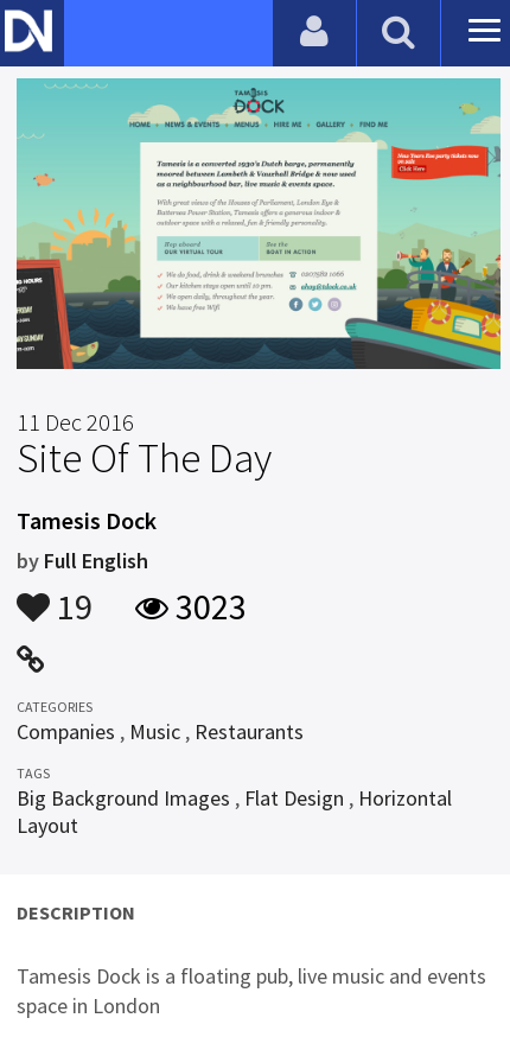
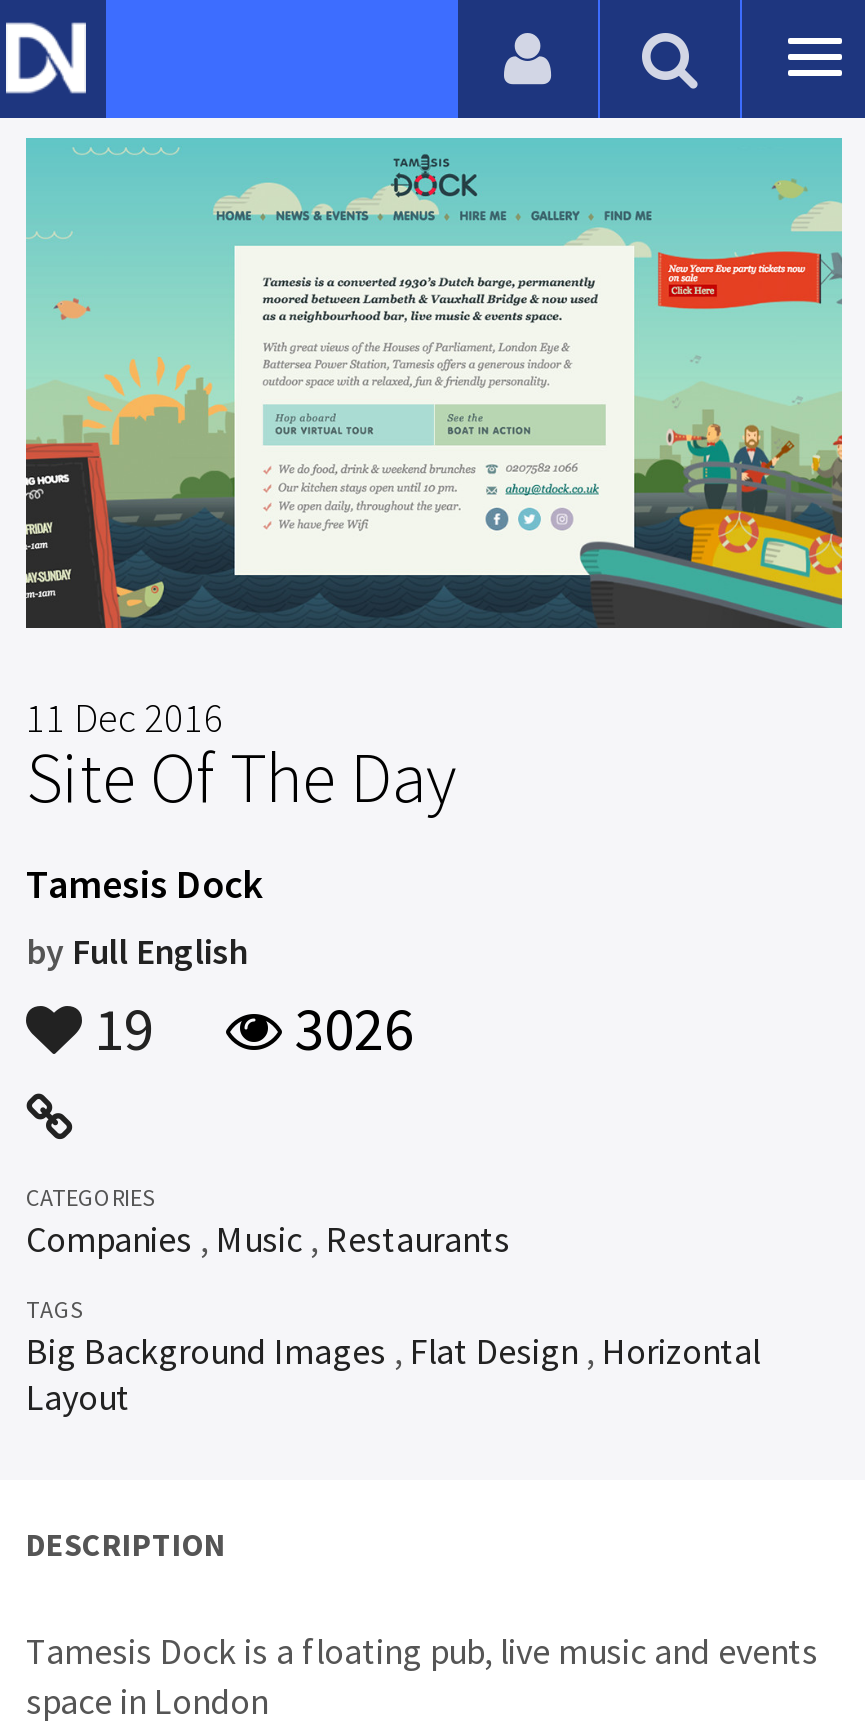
- 19 3023
+ 19 3026
